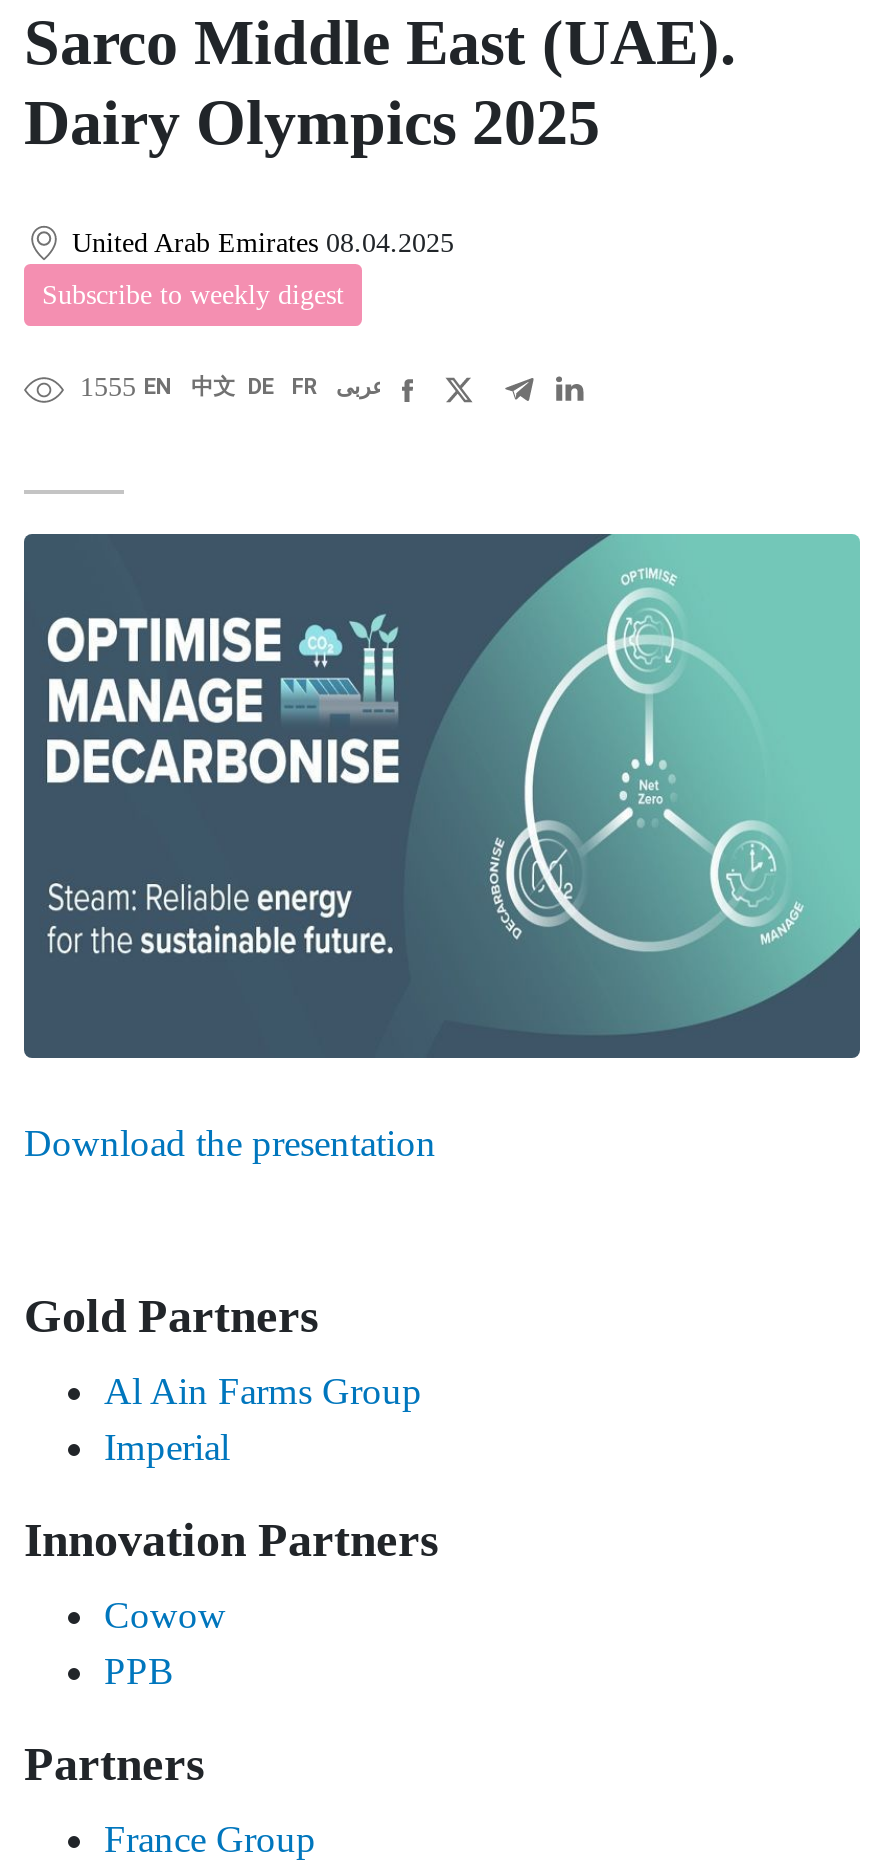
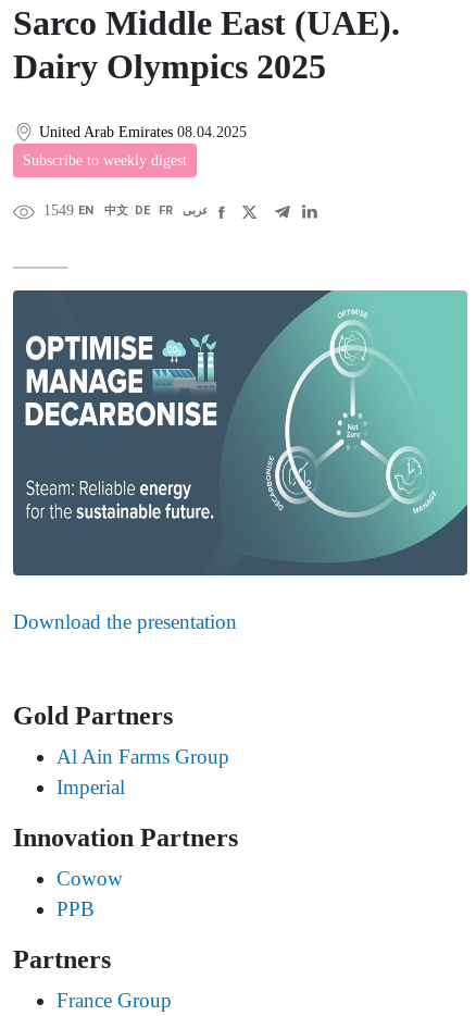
- 1555 EN
- 中文 DE
- FR
+ 1549 EN
+ 中文 DE FR
